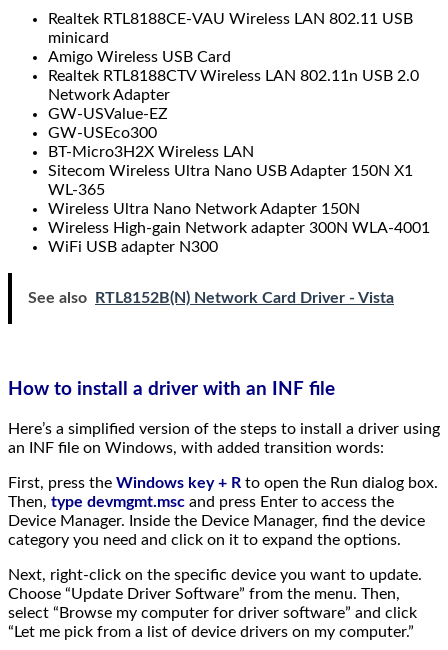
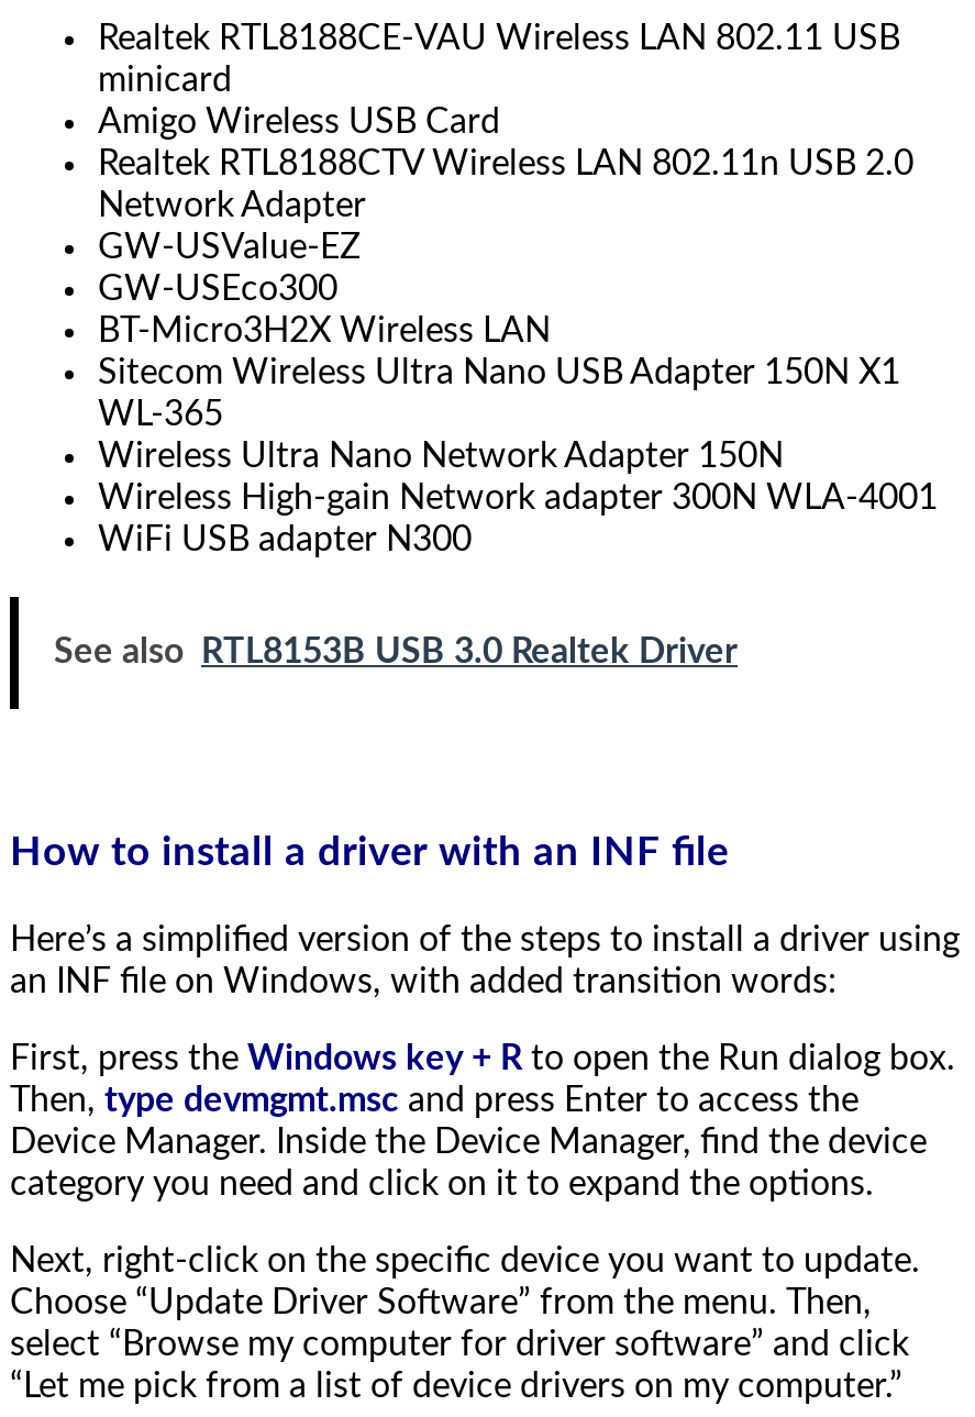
- See also RTL8152B(N) Network Card Driver - Vista
+ See also RTL8153B USB 3.0 Realtek Driver
